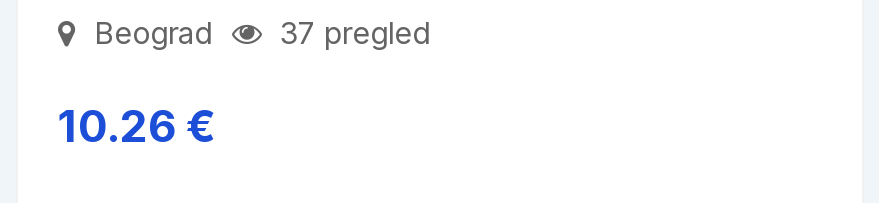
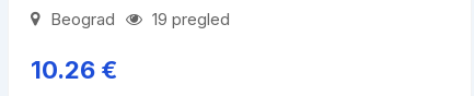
- Beograd 37 pregled
+ Beograd 19 pregled
